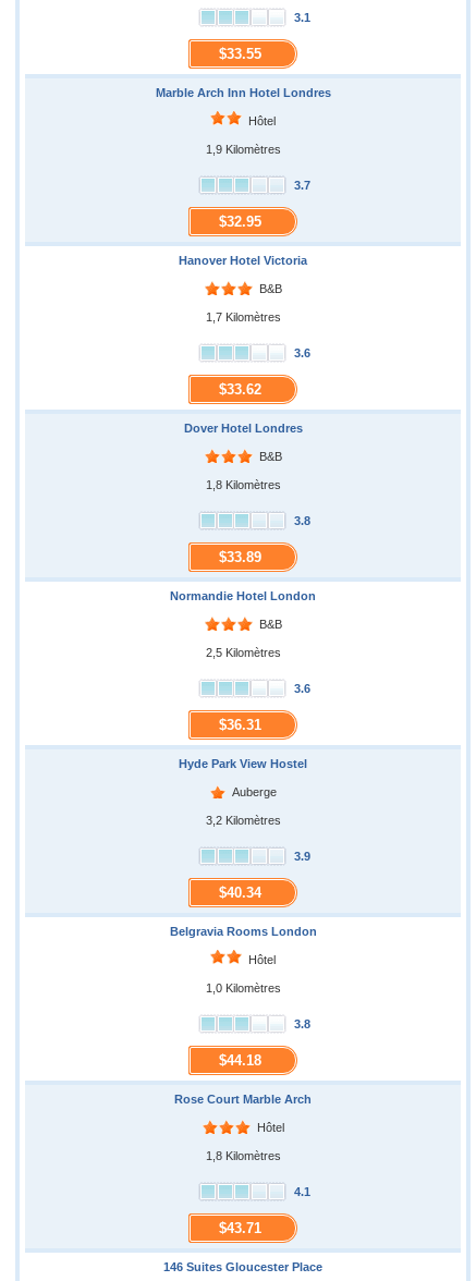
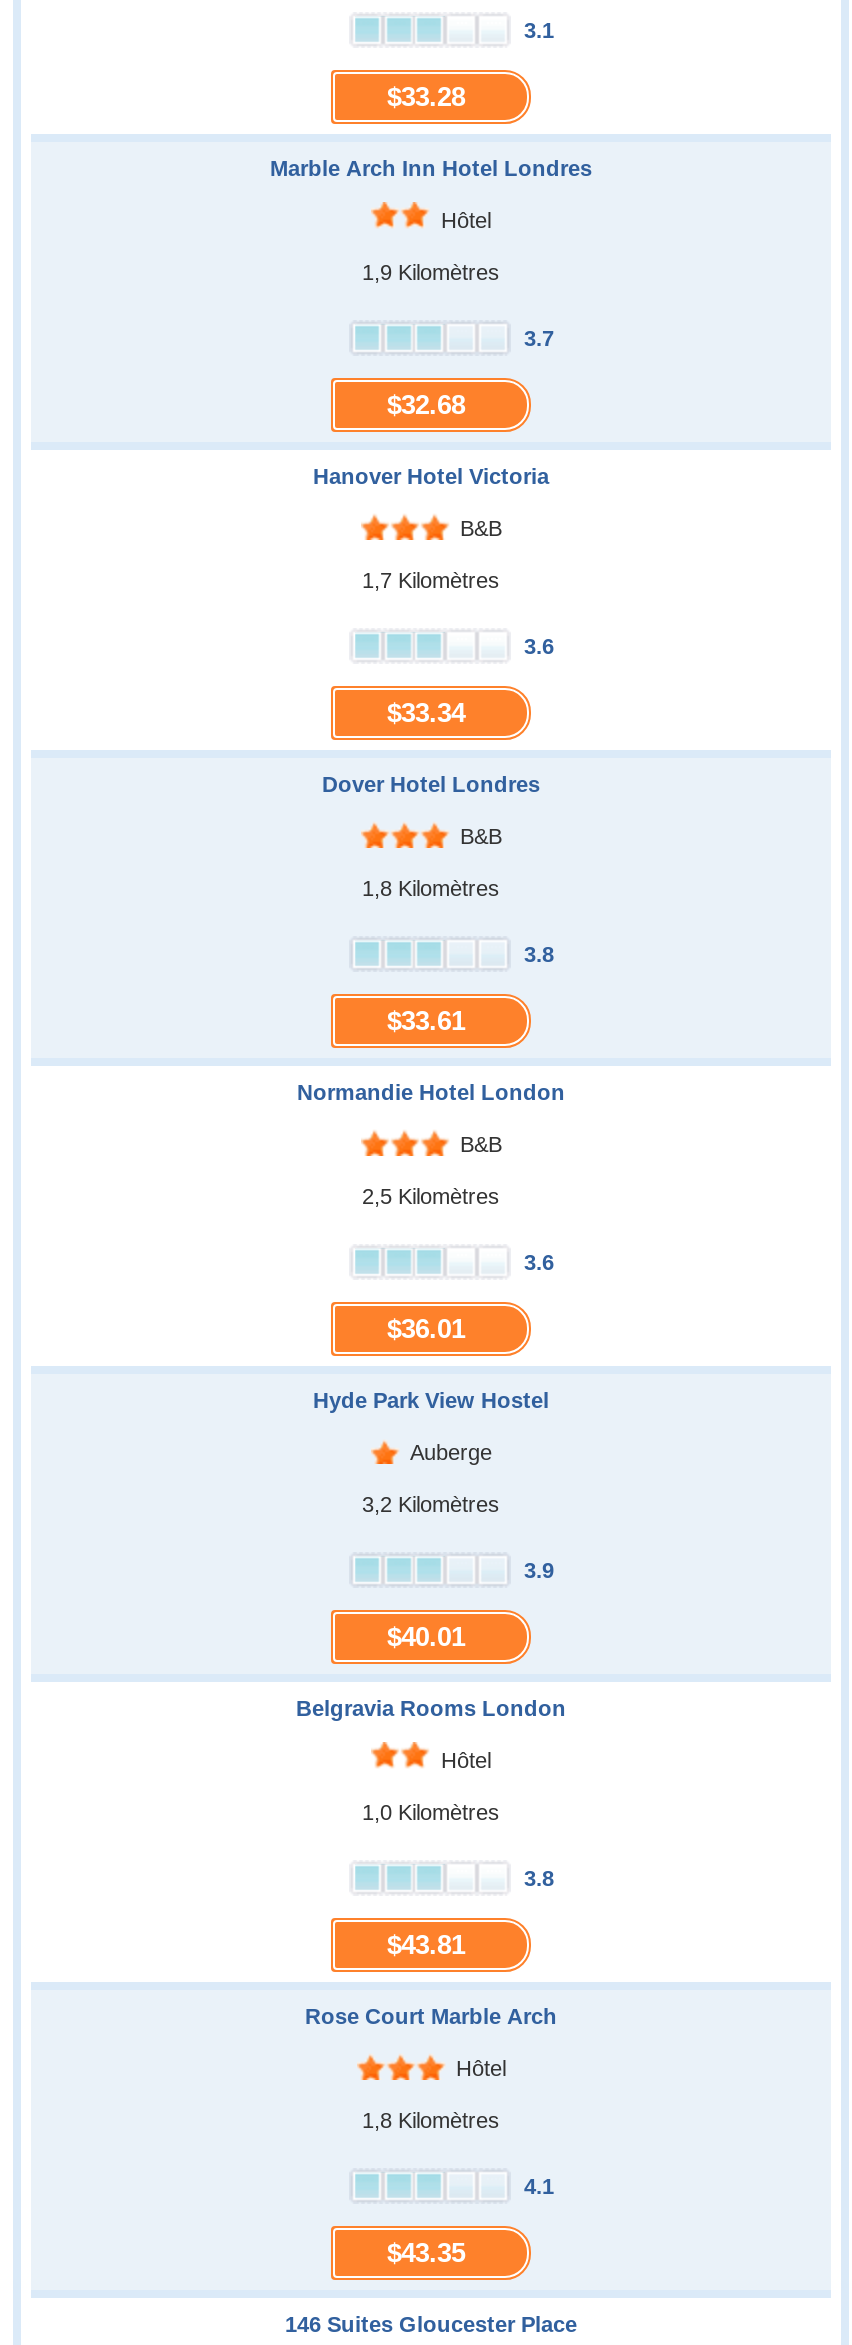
- $33.55
+ $33.28

- $32.95
+ $32.68

- $33.62
+ $33.34

- $33.89
+ $33.61

- $36.31
+ $36.01

- $40.34
+ $40.01

- $44.18
+ $43.81

- $43.71
+ $43.35
